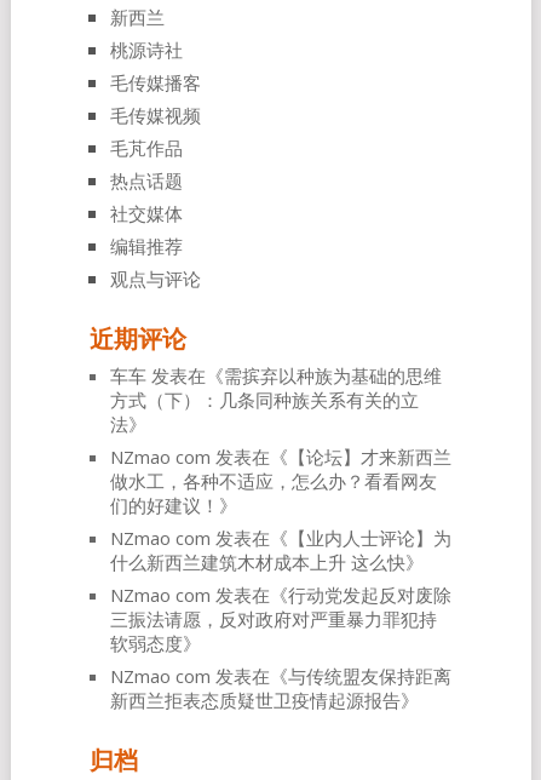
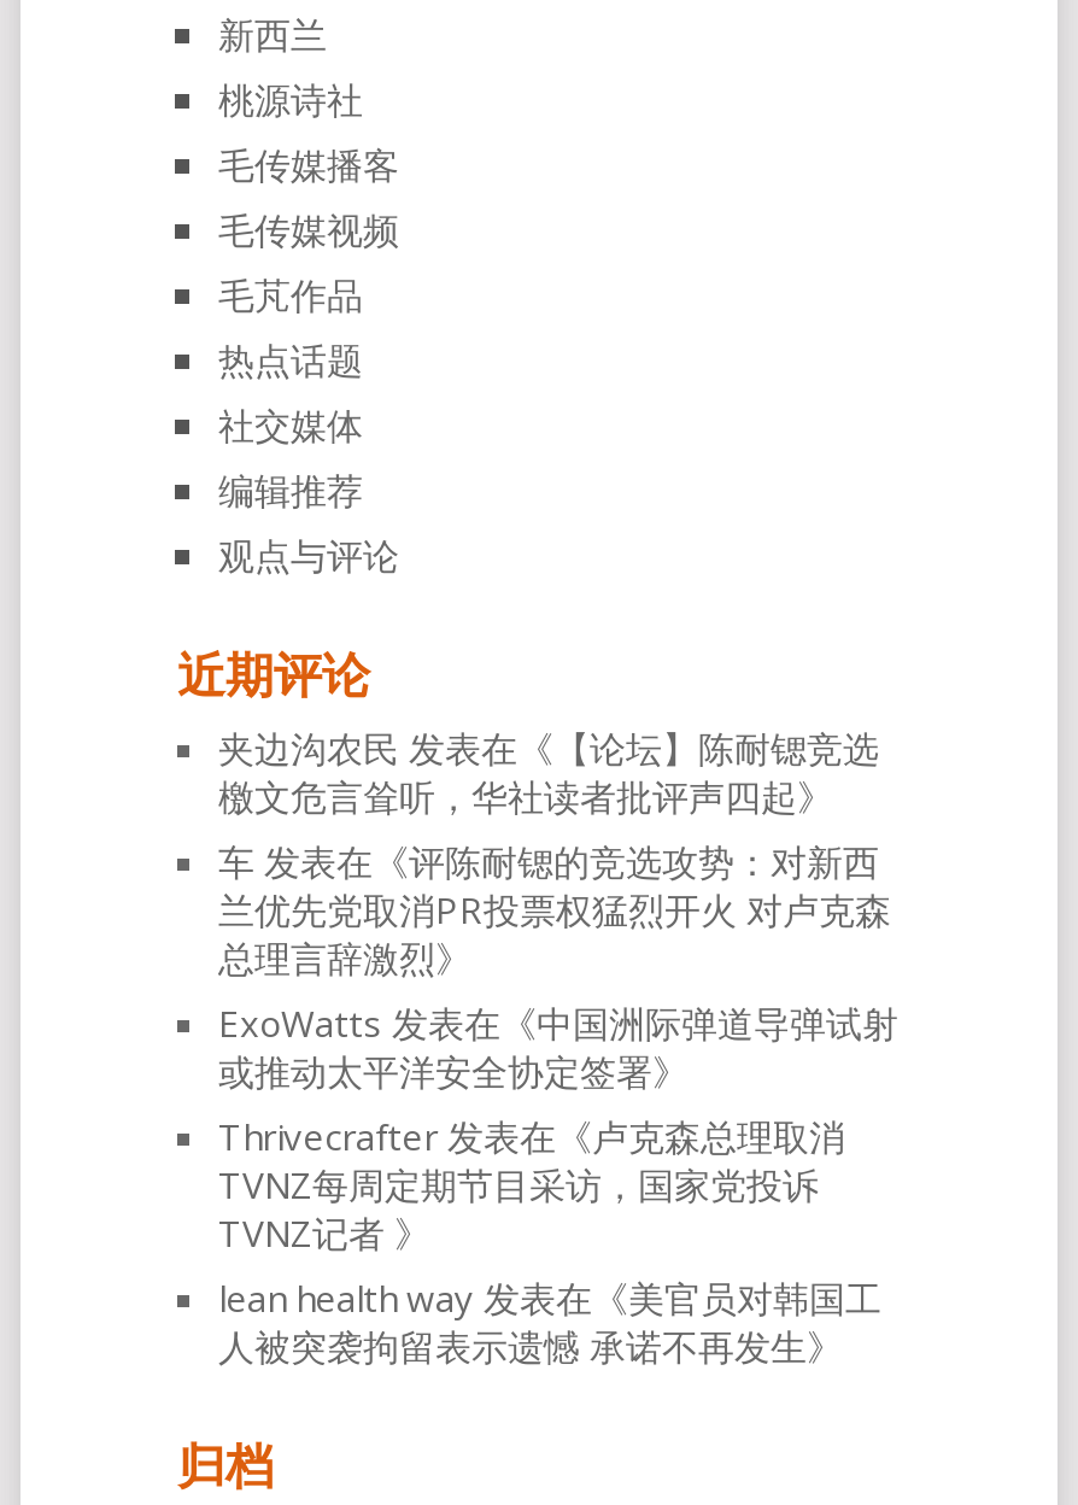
- 车车发表在《需摈弃以种族为基础的思维
- 方式（下）：几条同种族关系有关的立
- 法》
- NZmao com发表在《【论坛】才来新西兰
- 做水工，各种不适应，怎么办？看看网友
- 们的好建议！》
- NZmao com发表在《【业内人士评论】为
- 什么新西兰建筑木材成本上升 这么快》
- NZmao com发表在《行动党发起反对废除
- 三振法请愿，反对政府对严重暴力罪犯持
- 软弱态度》
- NZmao com发表在《与传统盟友保持距离
- 新西兰拒表态质疑世卫疫情起源报告》
+ 夹边沟农民发表在《【论坛】陈耐锶竞选
+ 檄文危言耸听，华社读者批评声四起》
+ 车发表在《评陈耐锶的竞选攻势：对新西
+ 兰优先党取消PR投票权猛烈开火 对卢克森
+ 总理言辞激烈》
+ ExoWatts发表在《中国洲际弹道导弹试射
+ 或推动太平洋安全协定签署》
+ Thrivecrafter发表在《卢克森总理取消
+ TVNZ每周定期节目采访，国家党投诉
+ TVNZ记者》
+ lean health way发表在《美官员对韩国工
+ 人被突袭拘留表示遗憾 承诺不再发生》
